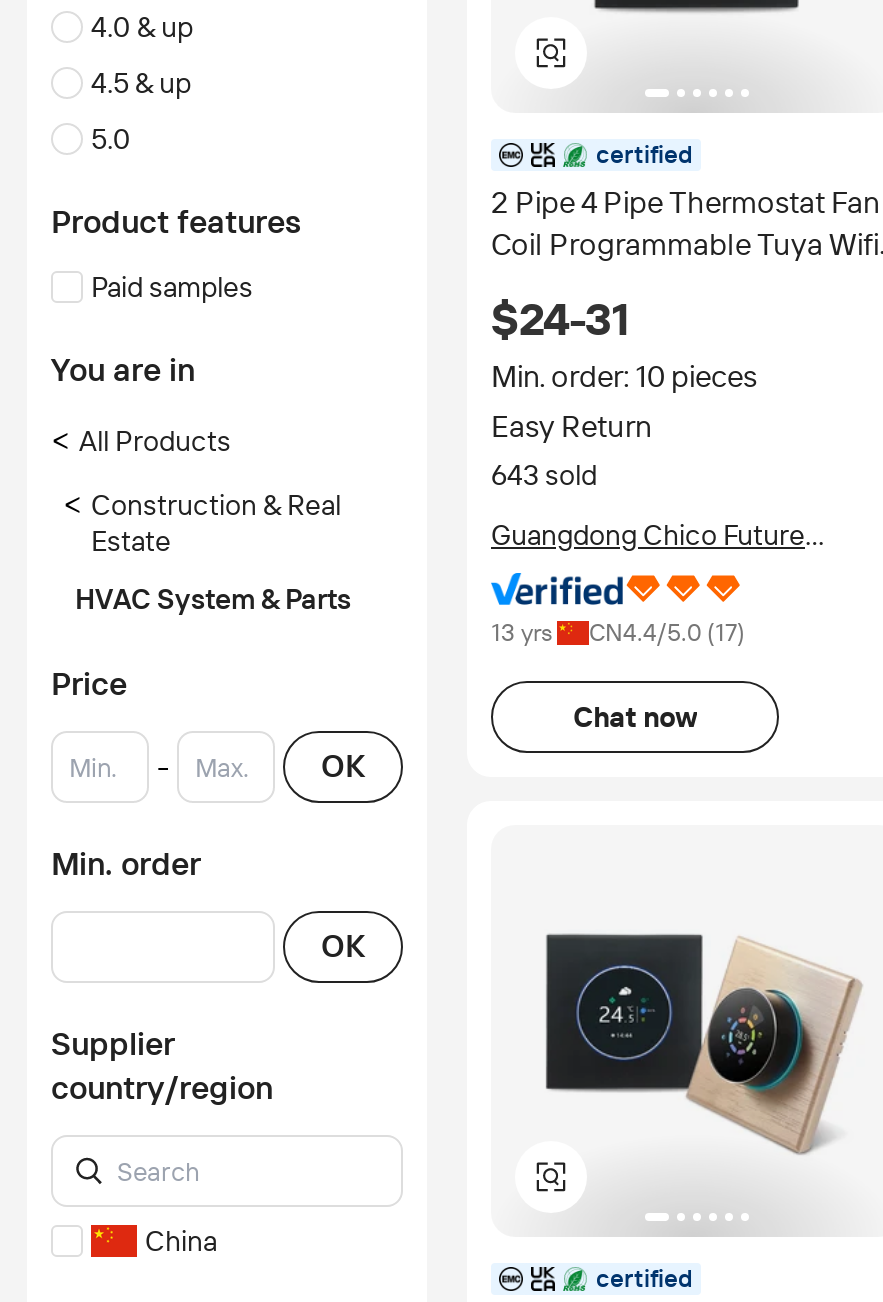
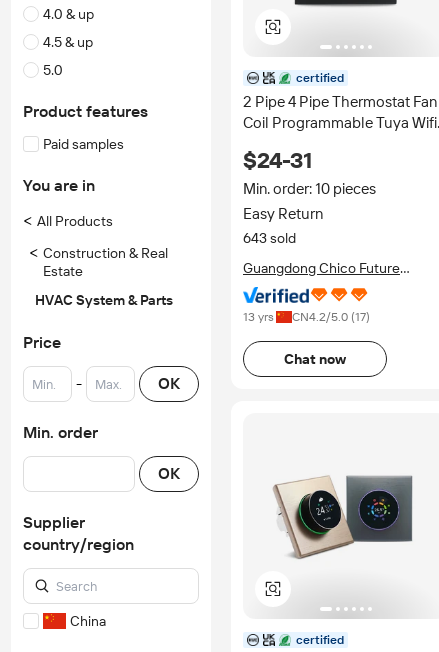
- 13 yrs CN4.4/5.0 (17)
+ 13 yrs CN4.2/5.0 (17)

- [image]
+ [image]
